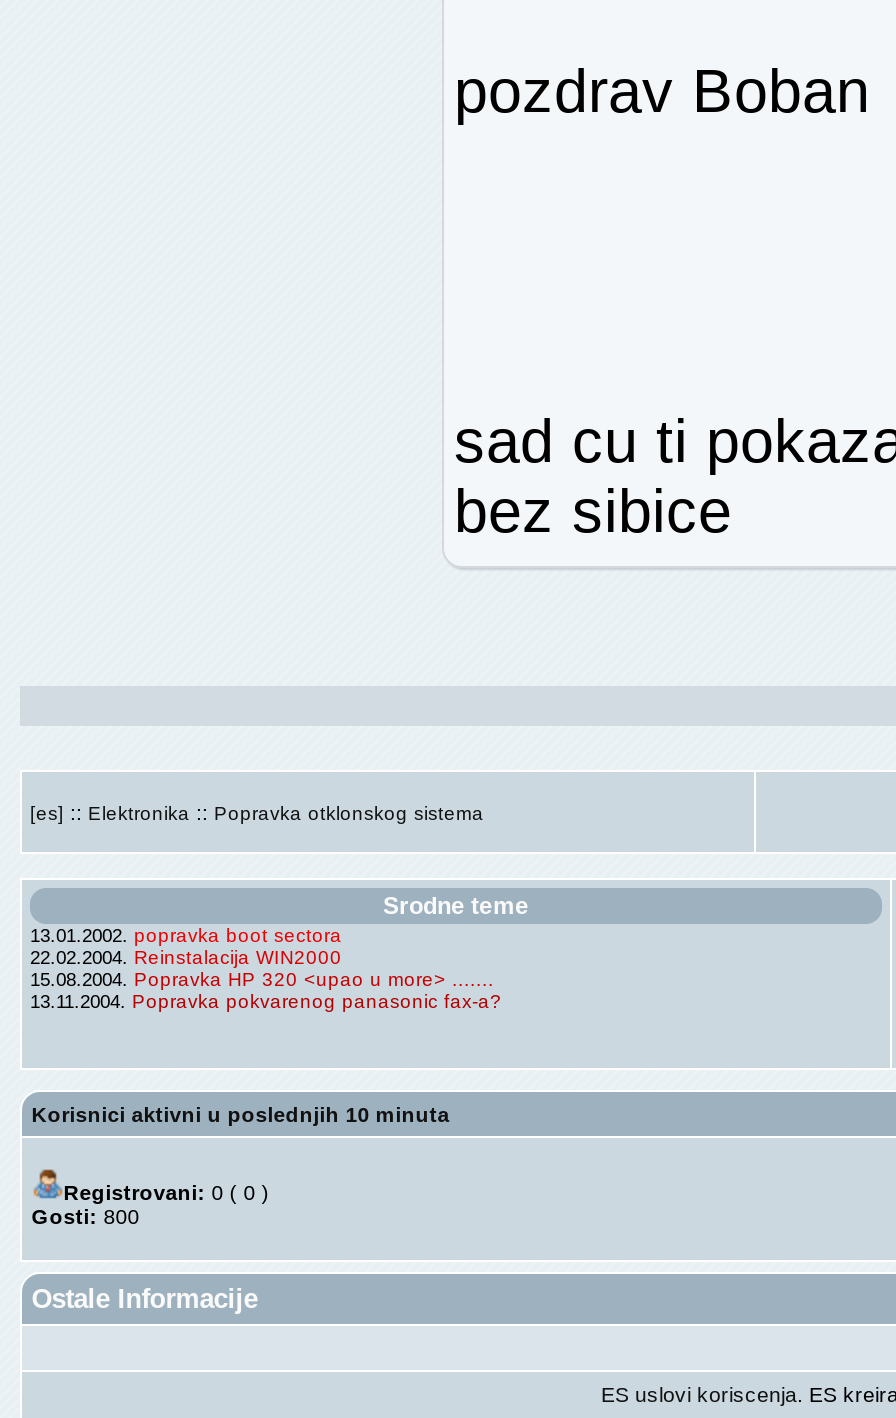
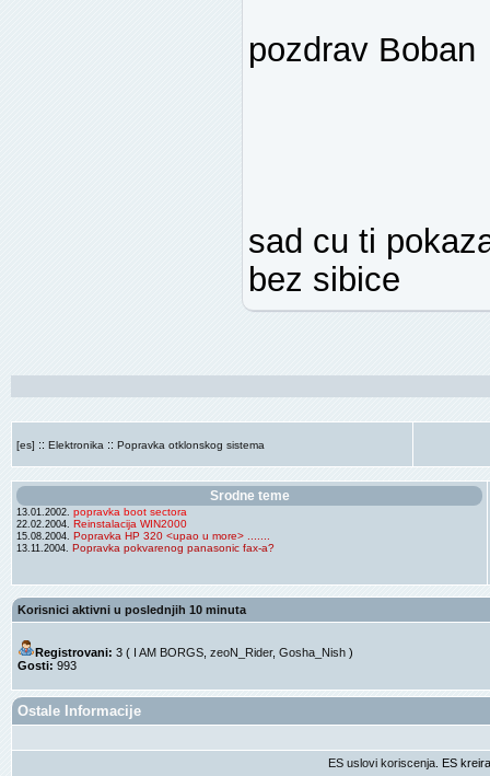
- Registrovani: 0 ( 0 )
- Gosti:800
+ Registrovani: 3 (I AM BORGS, zeoN_Rider, Gosha_Nish)
+ Gosti:993
